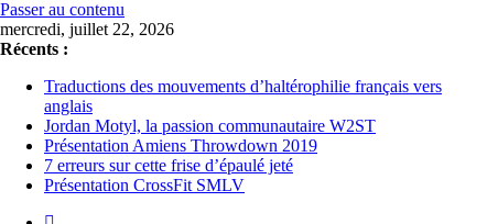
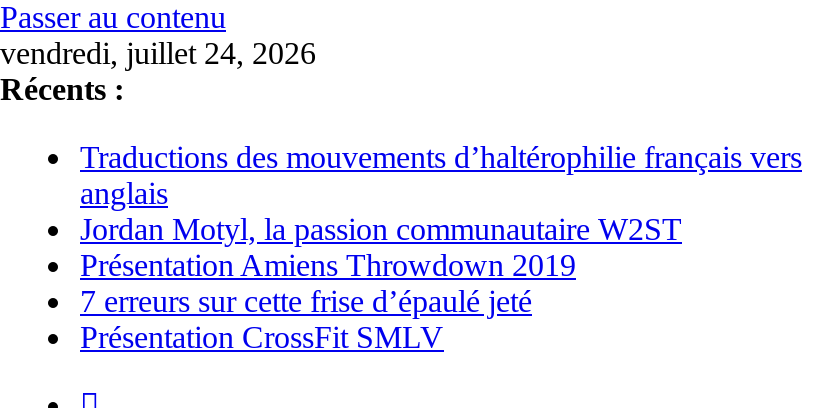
- mercredi, juillet 22, 2026
+ vendredi, juillet 24, 2026
